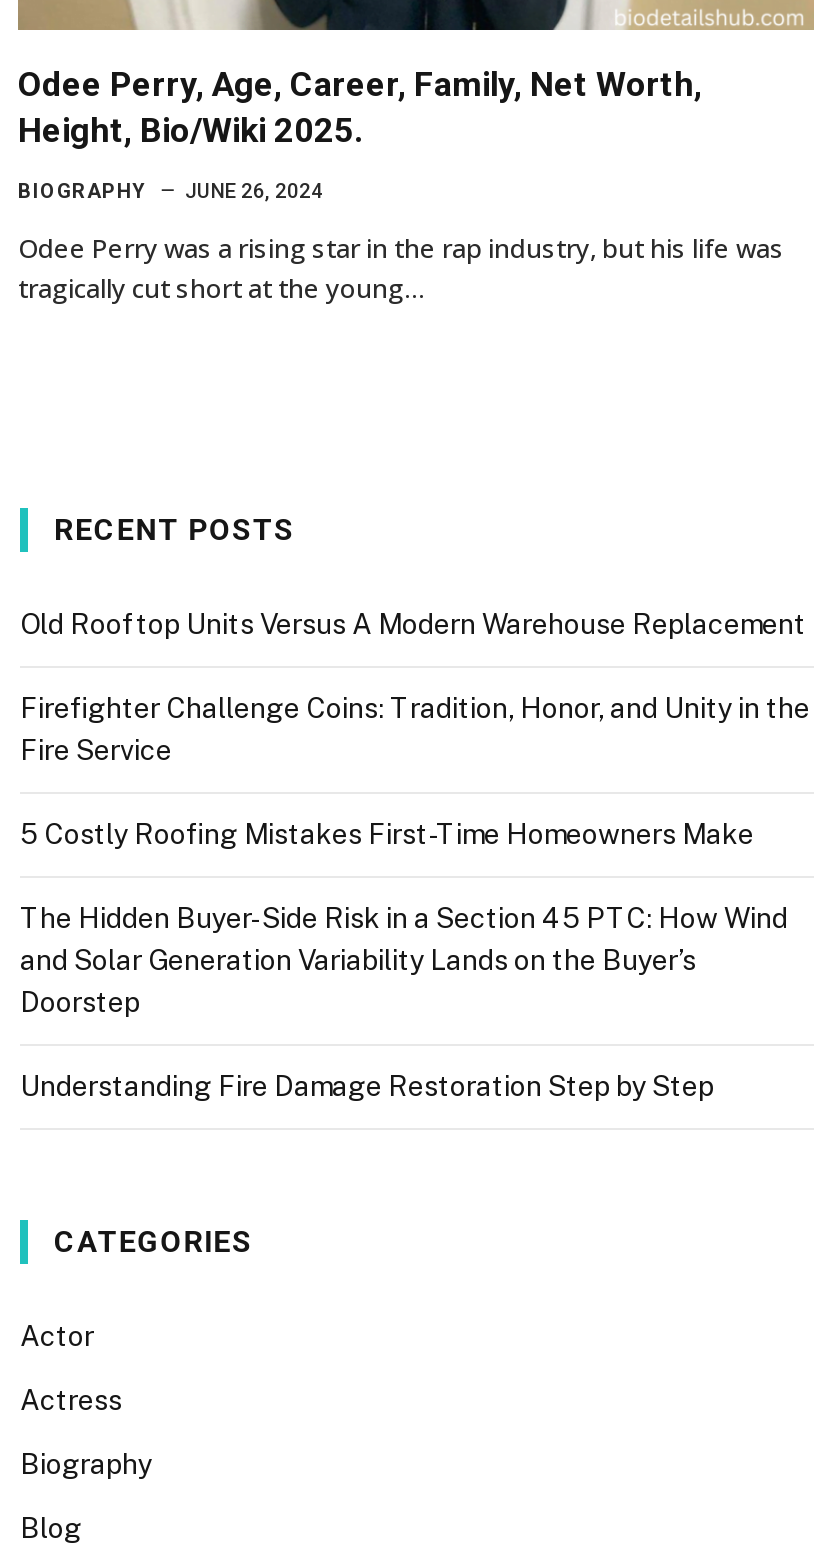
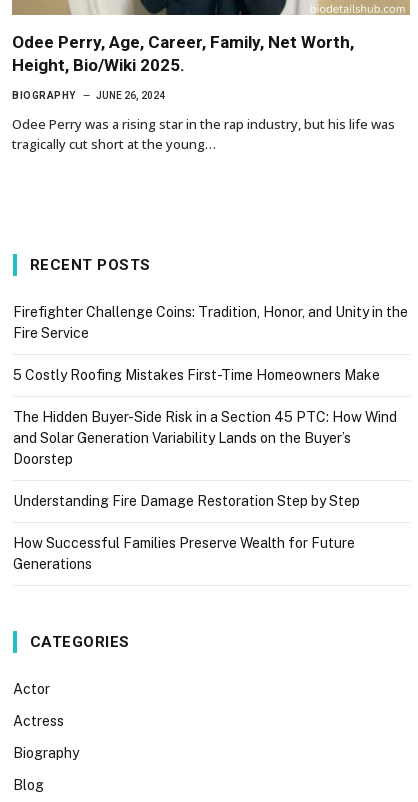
- Old Rooftop Units Versus A Modern Warehouse Replacement

moved up: Firefighter Challenge Coins: Tradition, Honor, and Unity in the | Fire Service | 5 Costly Roofing Mistakes First-Time Homeowners Make | The Hidden Buyer-Side Risk in a Section 45 PTC: How Wind | and Solar Generation Variability Lands on the Buyer’s | Doorstep | Understanding Fire Damage Restoration Step by Step

+ How Successful Families Preserve Wealth for Future
+ Generations
